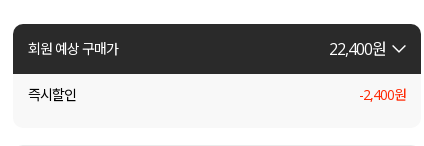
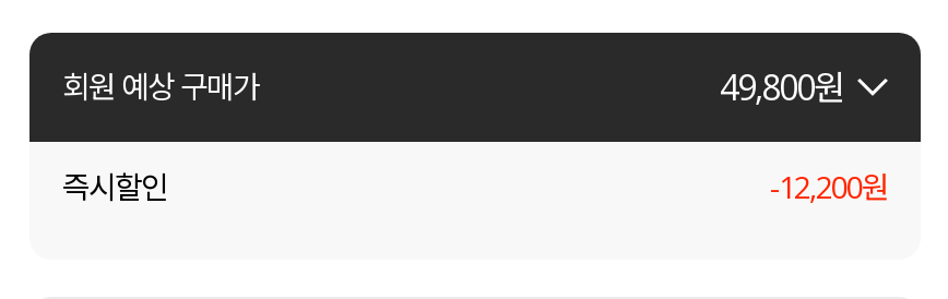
- 22,400원
+ 49,800원

- -2,400원
+ -12,200원
